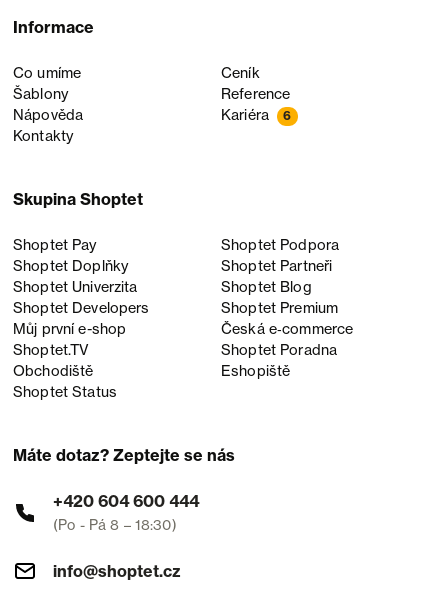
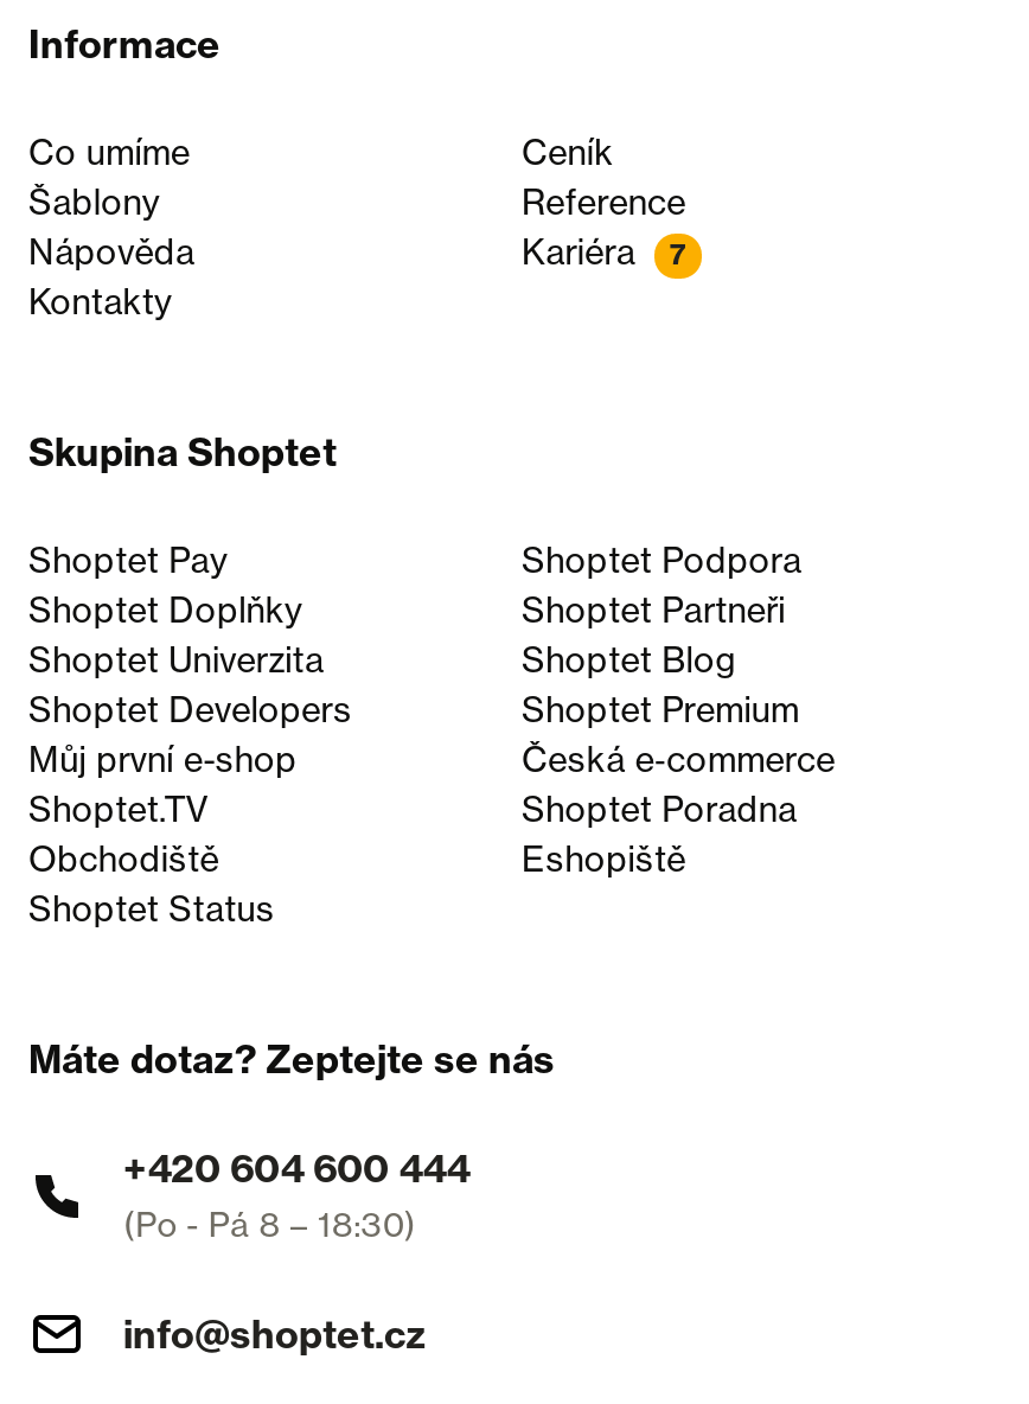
- Kariéra 6
+ Kariéra 7
